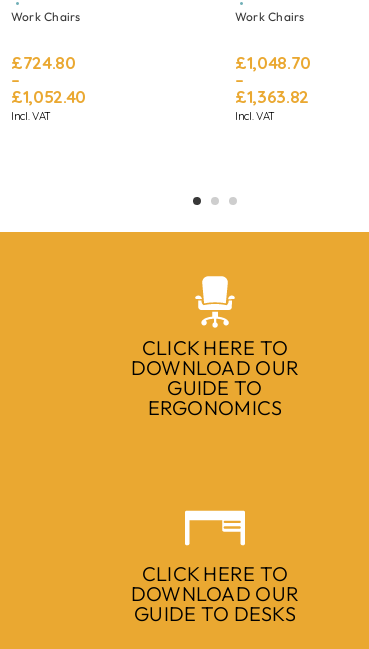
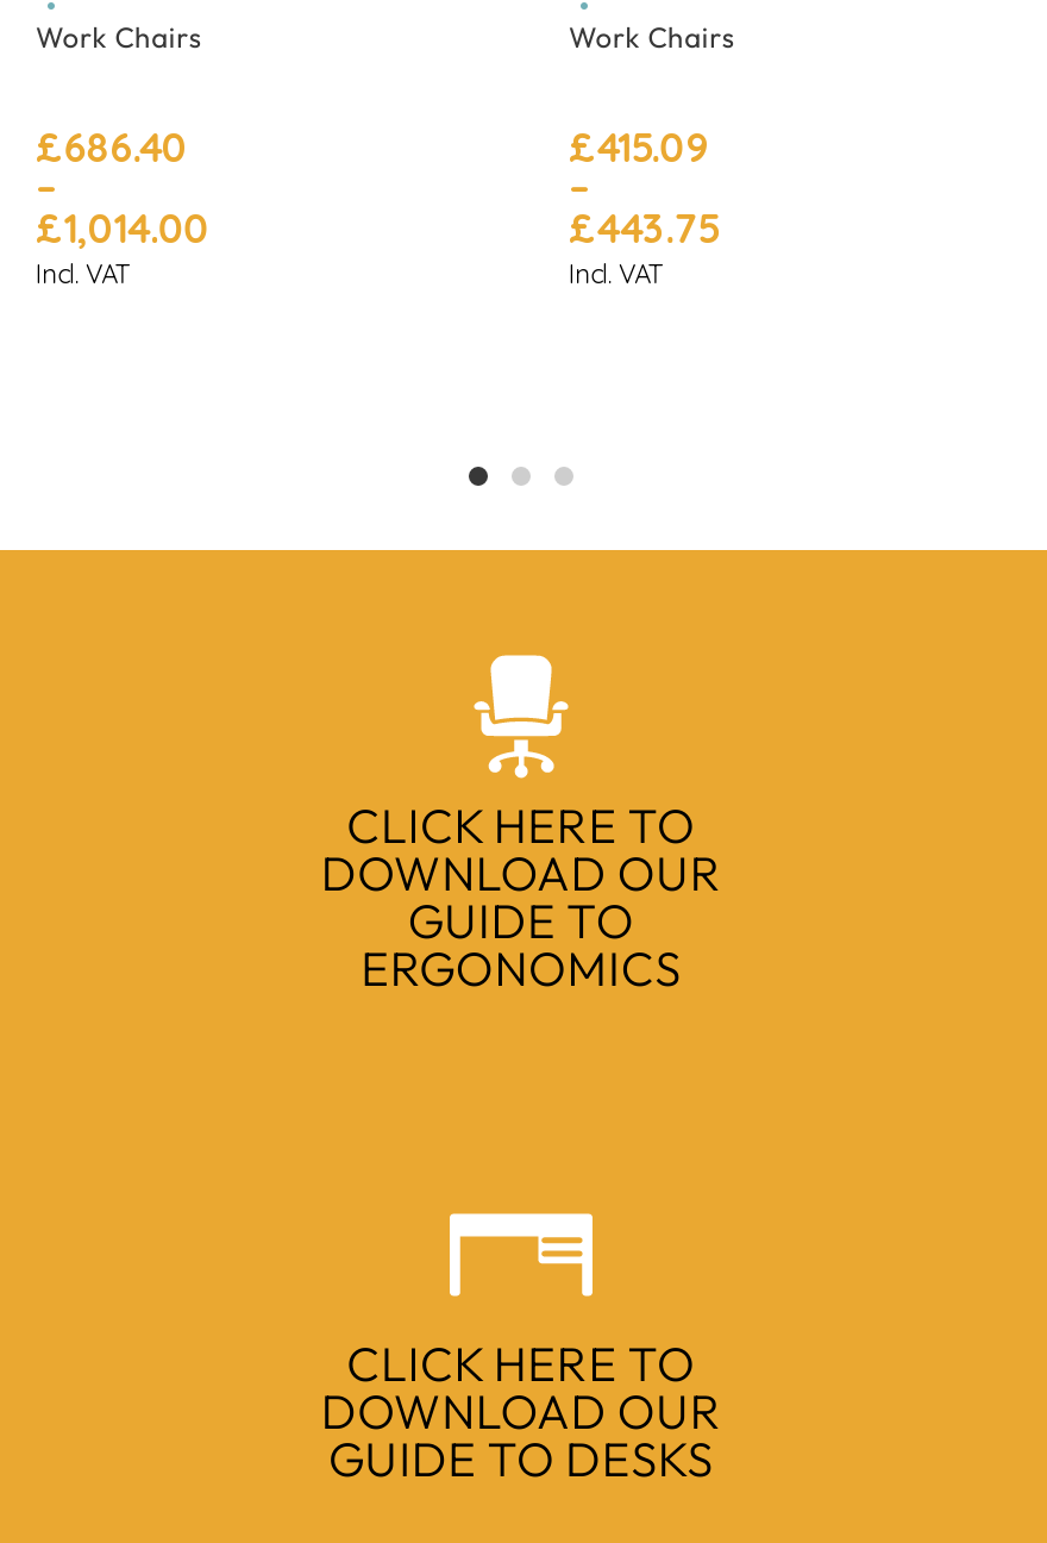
- £724.80
+ £686.40

- £1,048.70
+ £415.09

- £1,052.40
+ £1,014.00

- £1,363.82
+ £443.75
